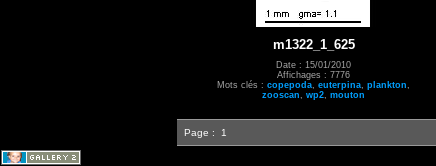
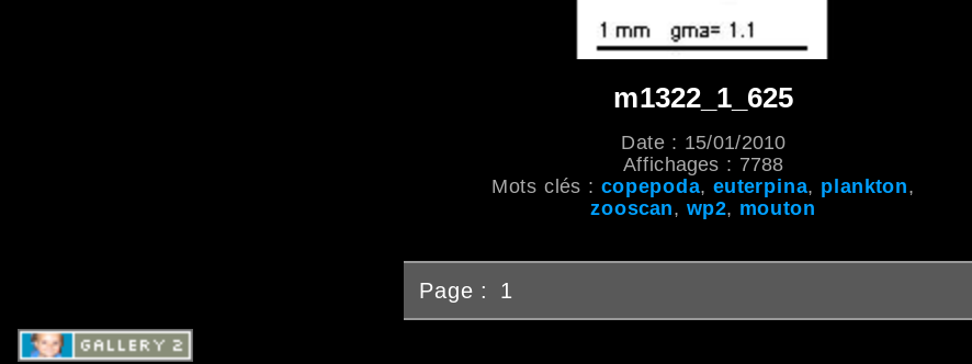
- Affichages : 7776
+ Affichages : 7788
